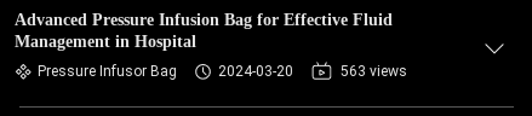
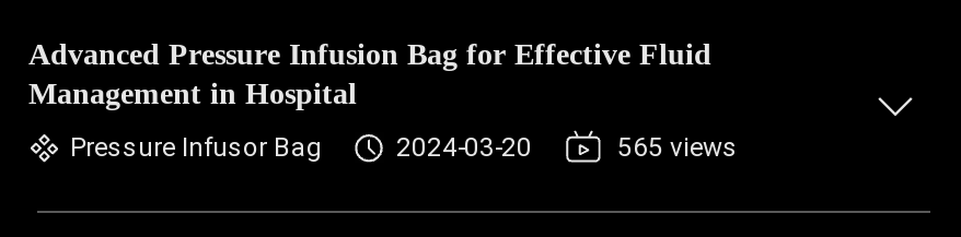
- 563 views
+ 565 views
